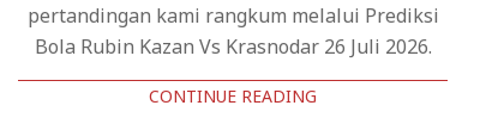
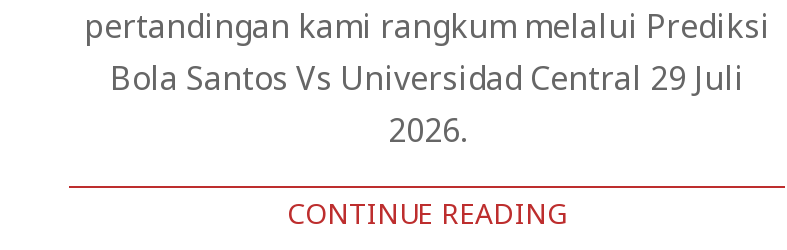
- Bola Rubin Kazan Vs Krasnodar 26 Juli 2026.
+ Bola Santos Vs Universidad Central 29 Juli
+ 2026.
